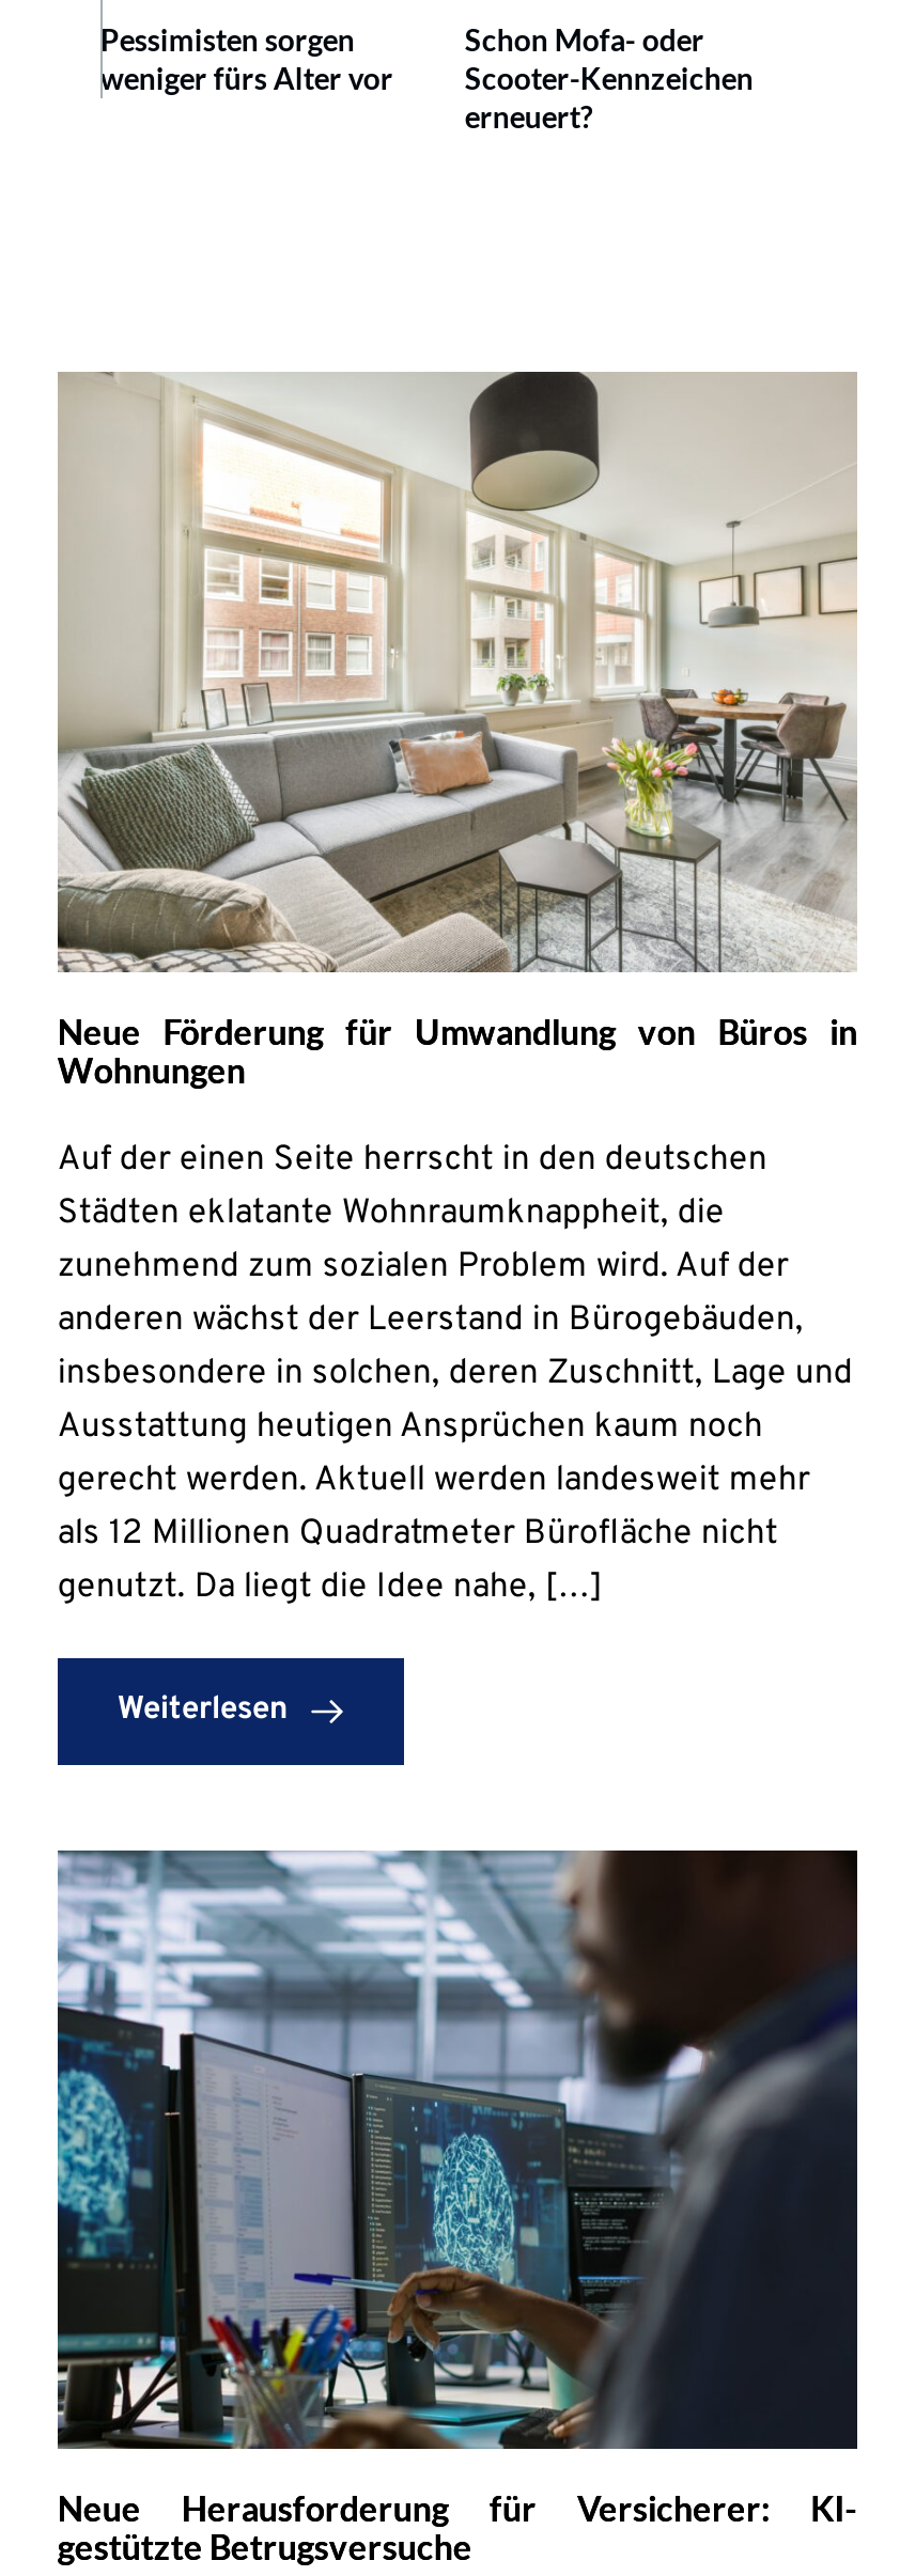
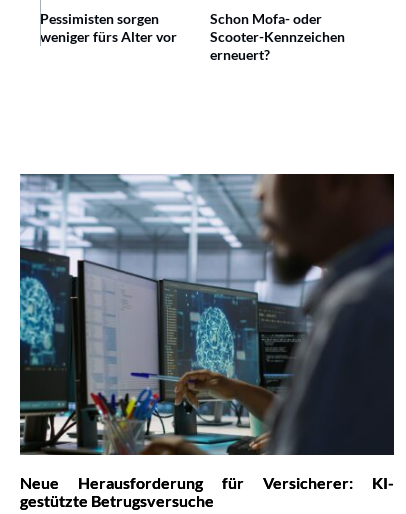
- [image]
- Neue Förderung für Umwandlung von Büros in
- Wohnungen
- Auf der einen Seite herrscht in den deutschen
- Städten eklatante Wohnraumknappheit, die
- zunehmend zum sozialen Problem wird. Auf der
- anderen wächst der Leerstand in Bürogebäuden,
- insbesondere in solchen, deren Zuschnitt, Lage und
- Ausstattung heutigen Ansprüchen kaum noch
- gerecht werden. Aktuell werden landesweit mehr
- als 12 Millionen Quadratmeter Bürofläche nicht
- genutzt. Da liegt die Idee nahe, […]
- Weiterlesen
